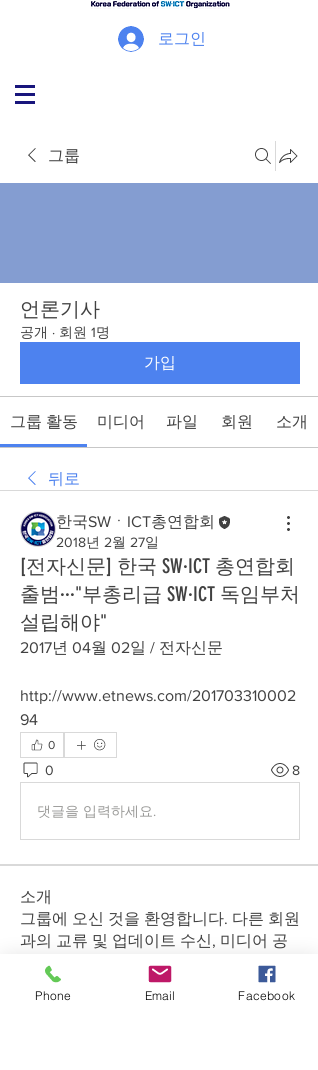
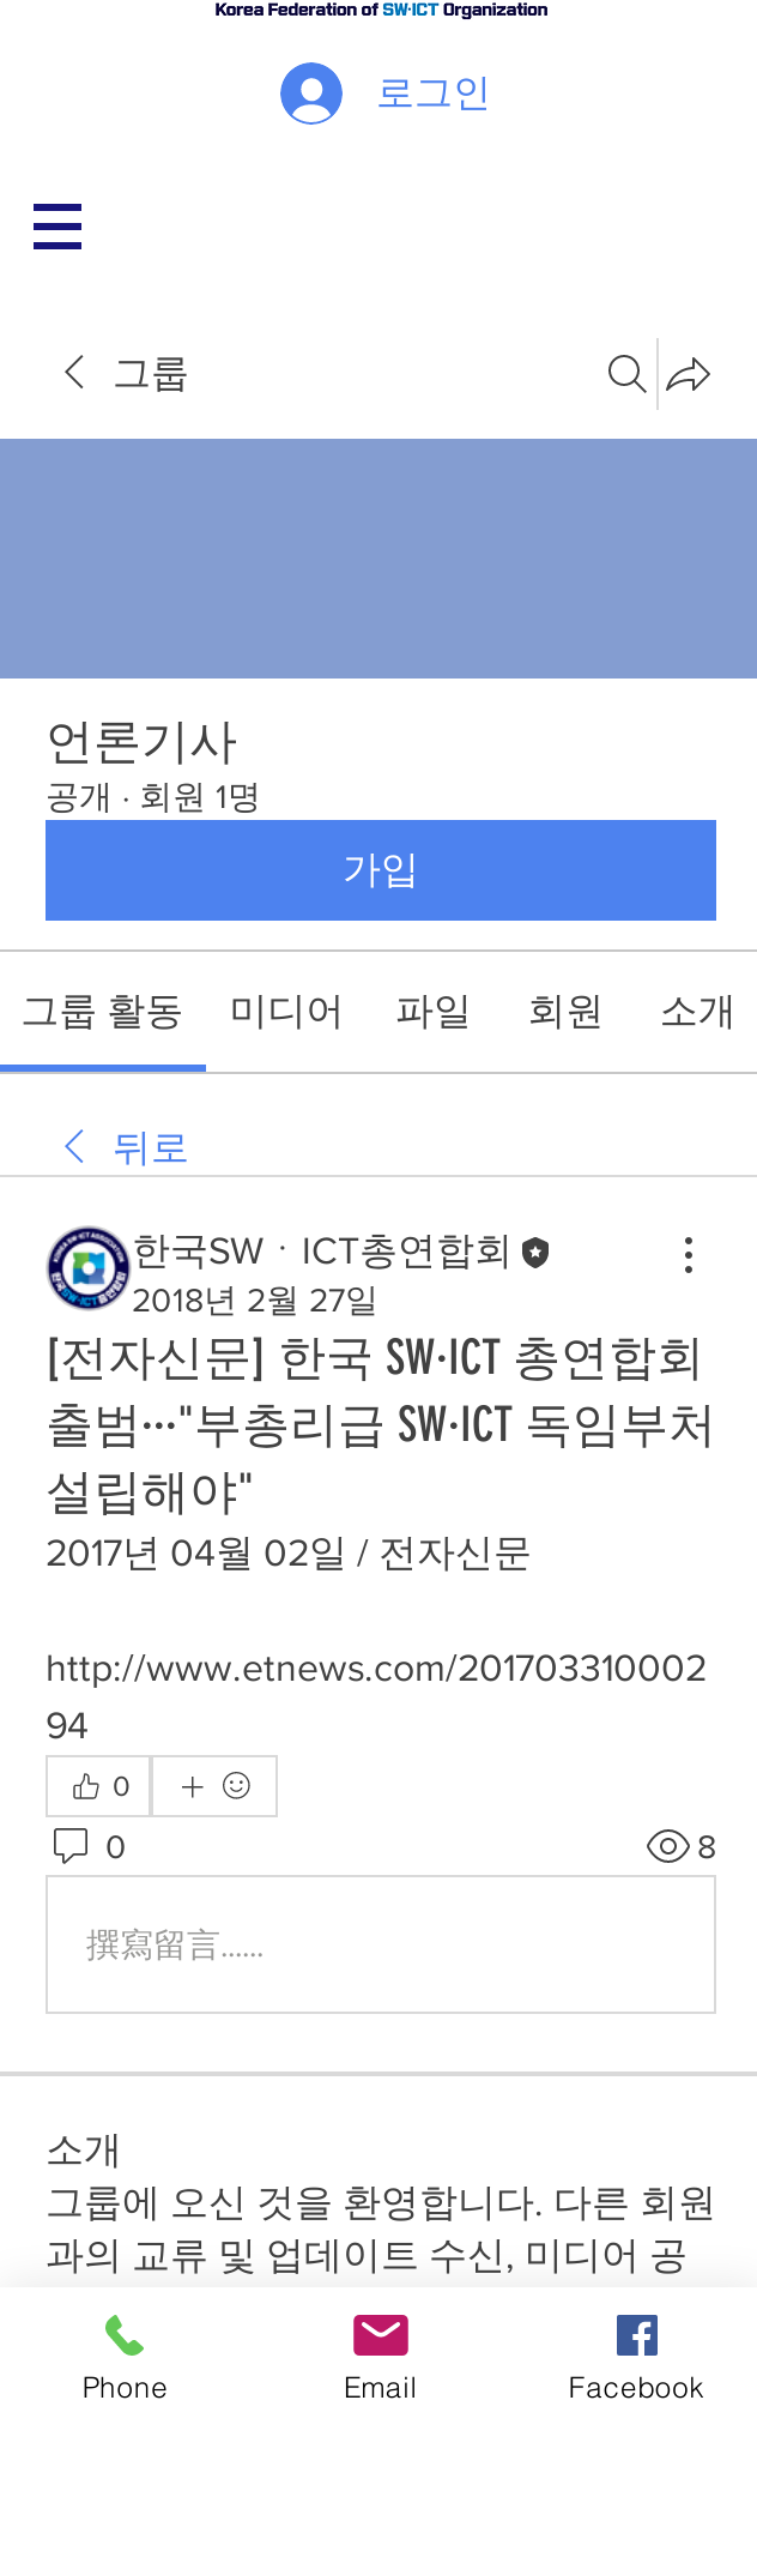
- 댓글을 입력하세요.
+ 撰寫留言......
